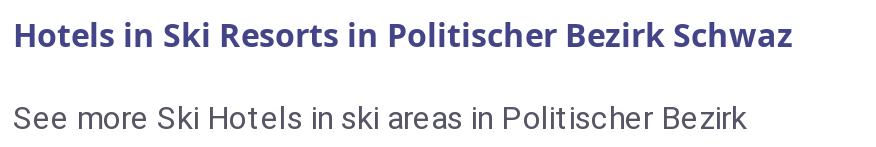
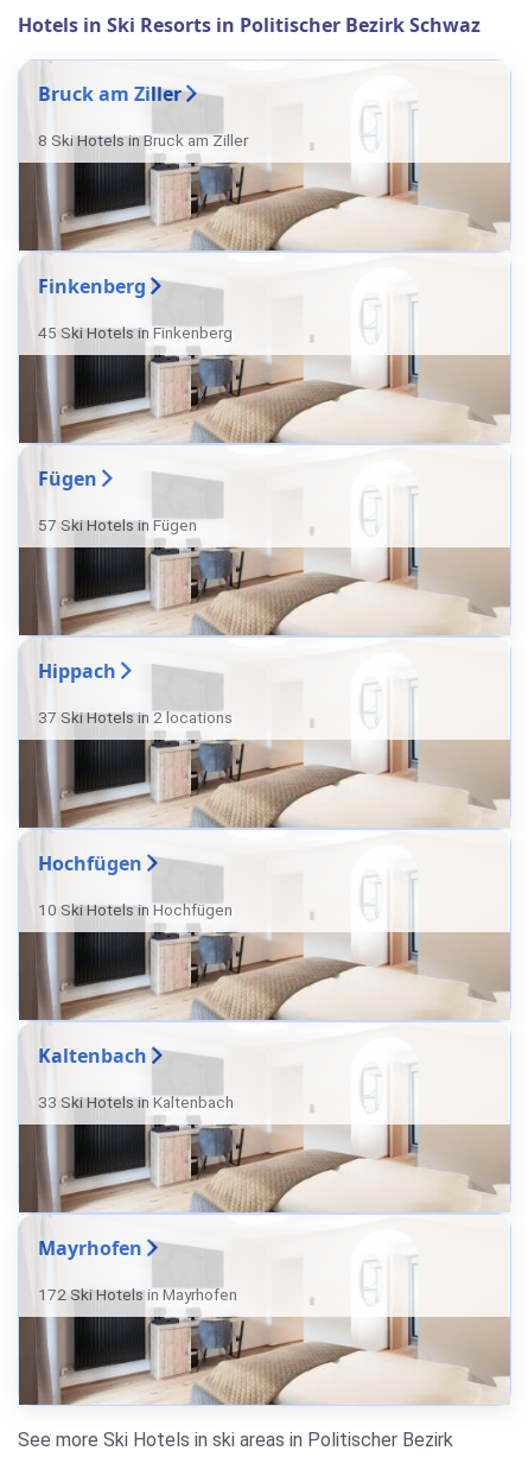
+ [image]
+ Bruck am Ziller
+ 8 Ski Hotels in Bruck am Ziller

+ Finkenberg
+ 45 Ski Hotels in Finkenberg

+ Fügen
+ 57 Ski Hotels in Fügen

+ Hippach
+ 37 Ski Hotels in 2 locations

+ Hochfügen
+ 10 Ski Hotels in Hochfügen

+ Kaltenbach
+ 33 Ski Hotels in Kaltenbach

+ Mayrhofen
+ 172 Ski Hotels in Mayrhofen
